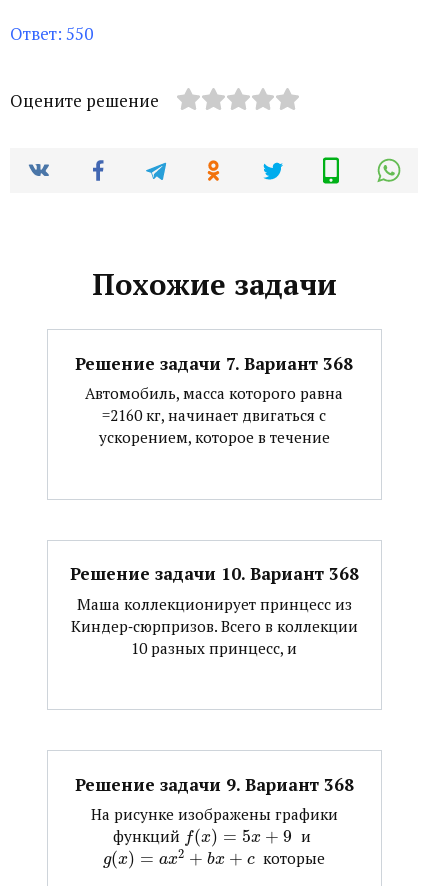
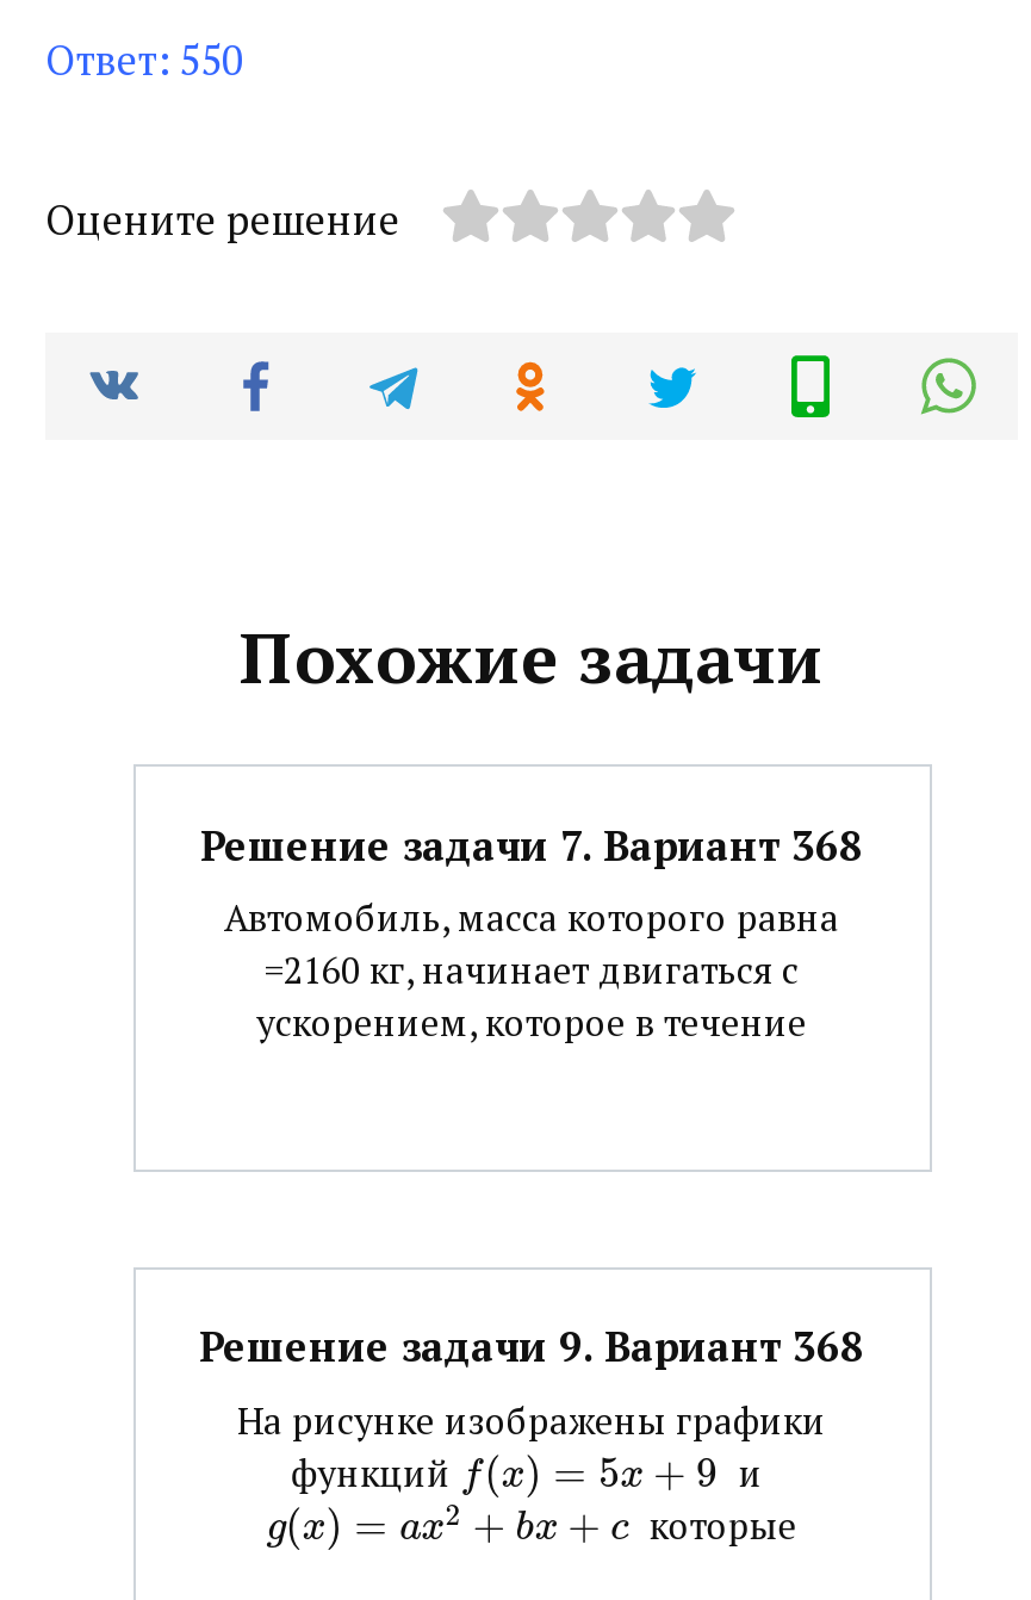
- Решение задачи 10. Вариант 368
- Маша коллекционирует принцесс из
- Киндер‐сюрпризов. Всего в коллекции
- 10 разных принцесс, и
